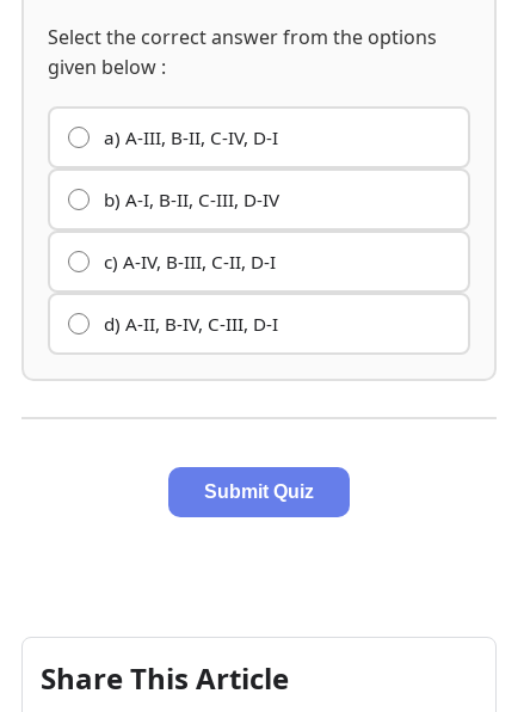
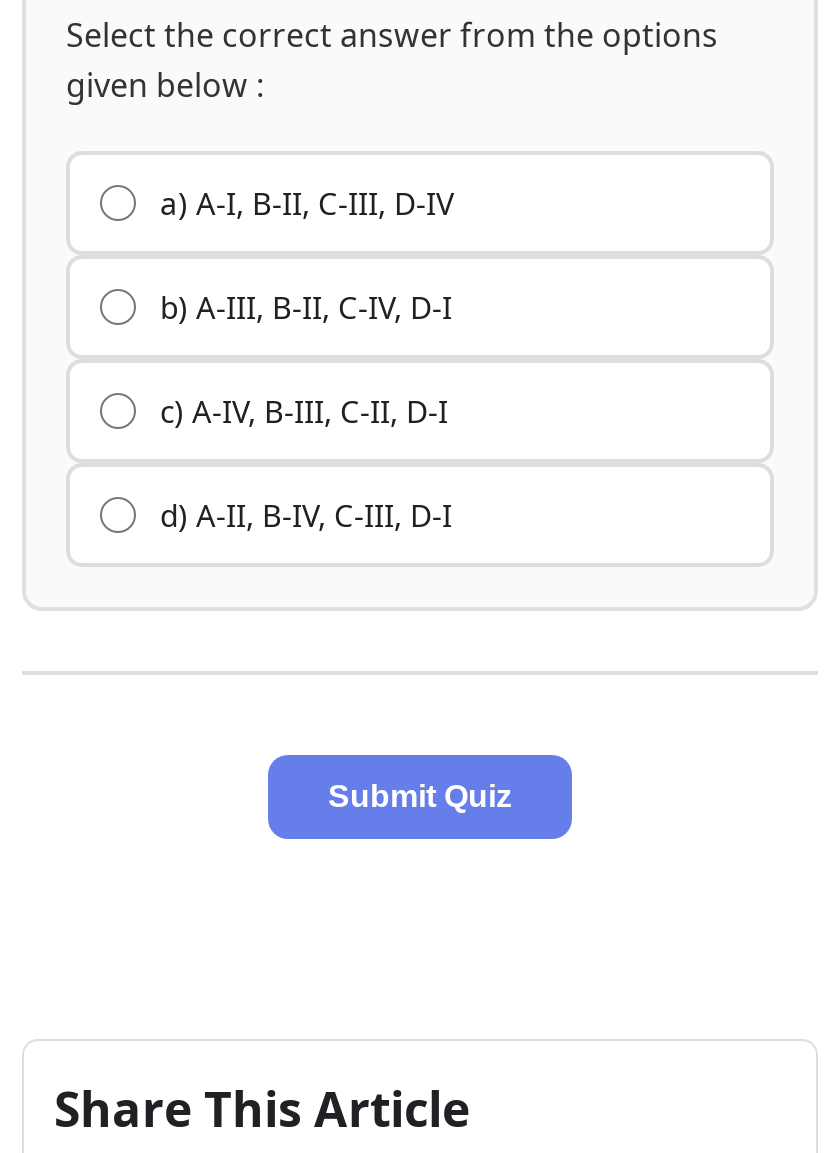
- a) A-III, B-II, C-IV, D-I
+ a) A-I, B-II, C-III, D-IV

- b) A-I, B-II, C-III, D-IV
+ b) A-III, B-II, C-IV, D-I
